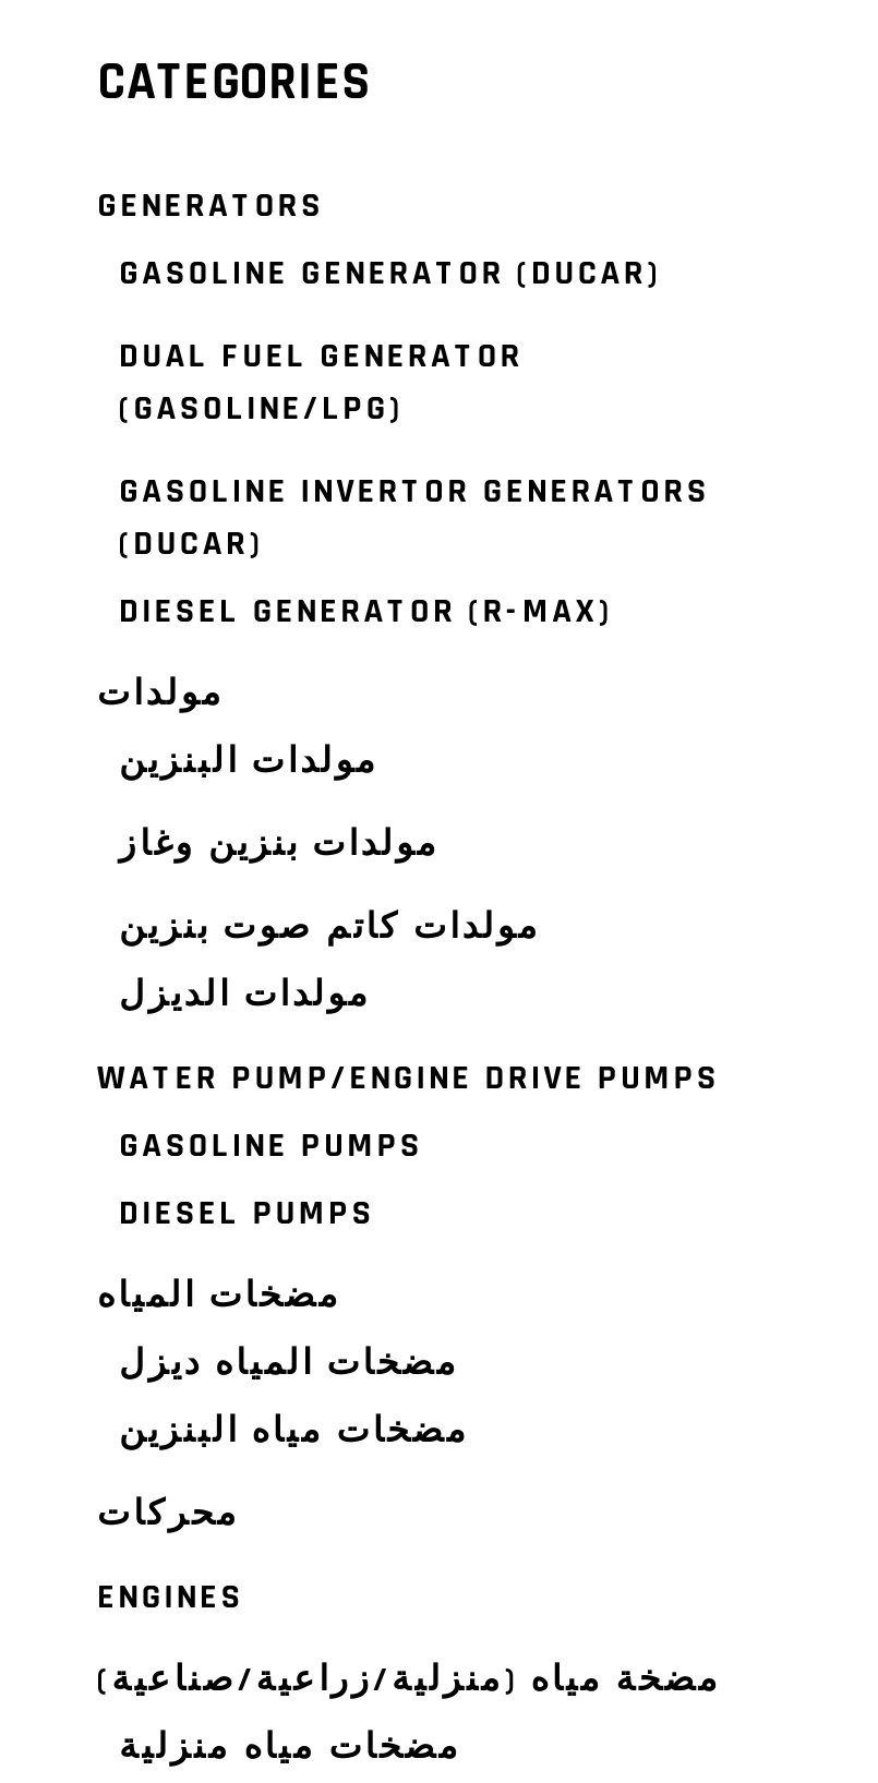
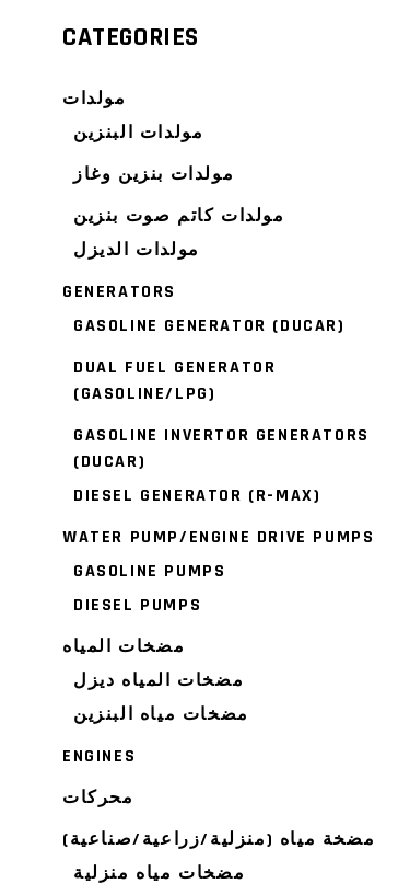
moved down: GENERATORS | GASOLINE GENERATOR (DUCAR) | DUAL FUEL GENERATOR | (GASOLINE/LPG) | GASOLINE INVERTOR GENERATORS | (DUCAR) | DIESEL GENERATOR (R-MAX)

moved up: مولدات | مولدات البنزين | مولدات بنزين وغاز | مولدات كاتم صوت بنزين | مولدات الديزل

moved down: محركات

moved up: ENGINES
